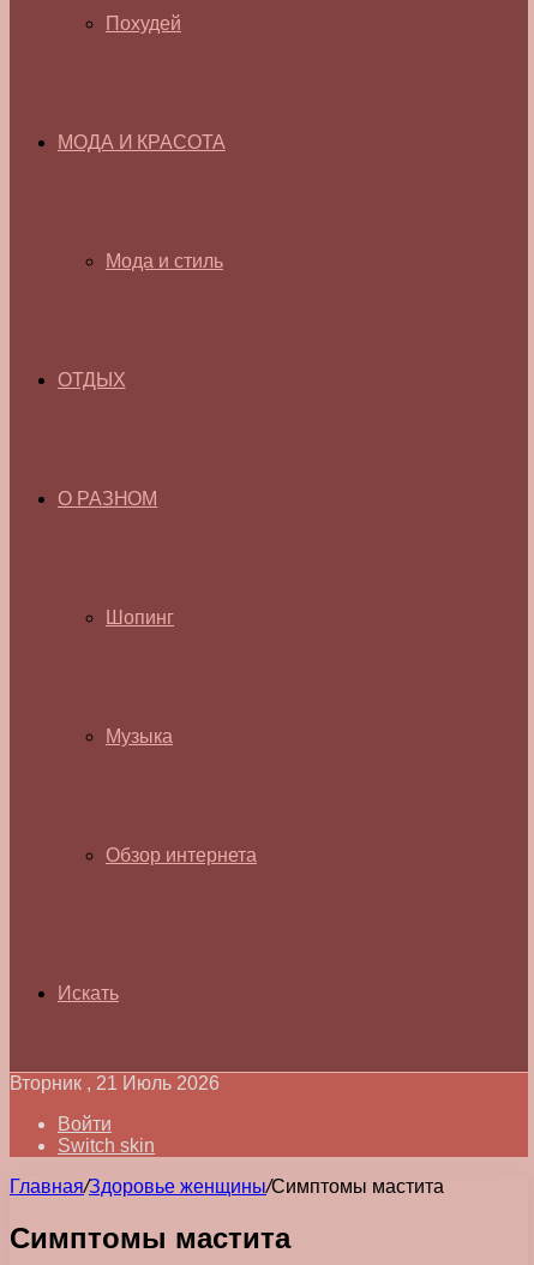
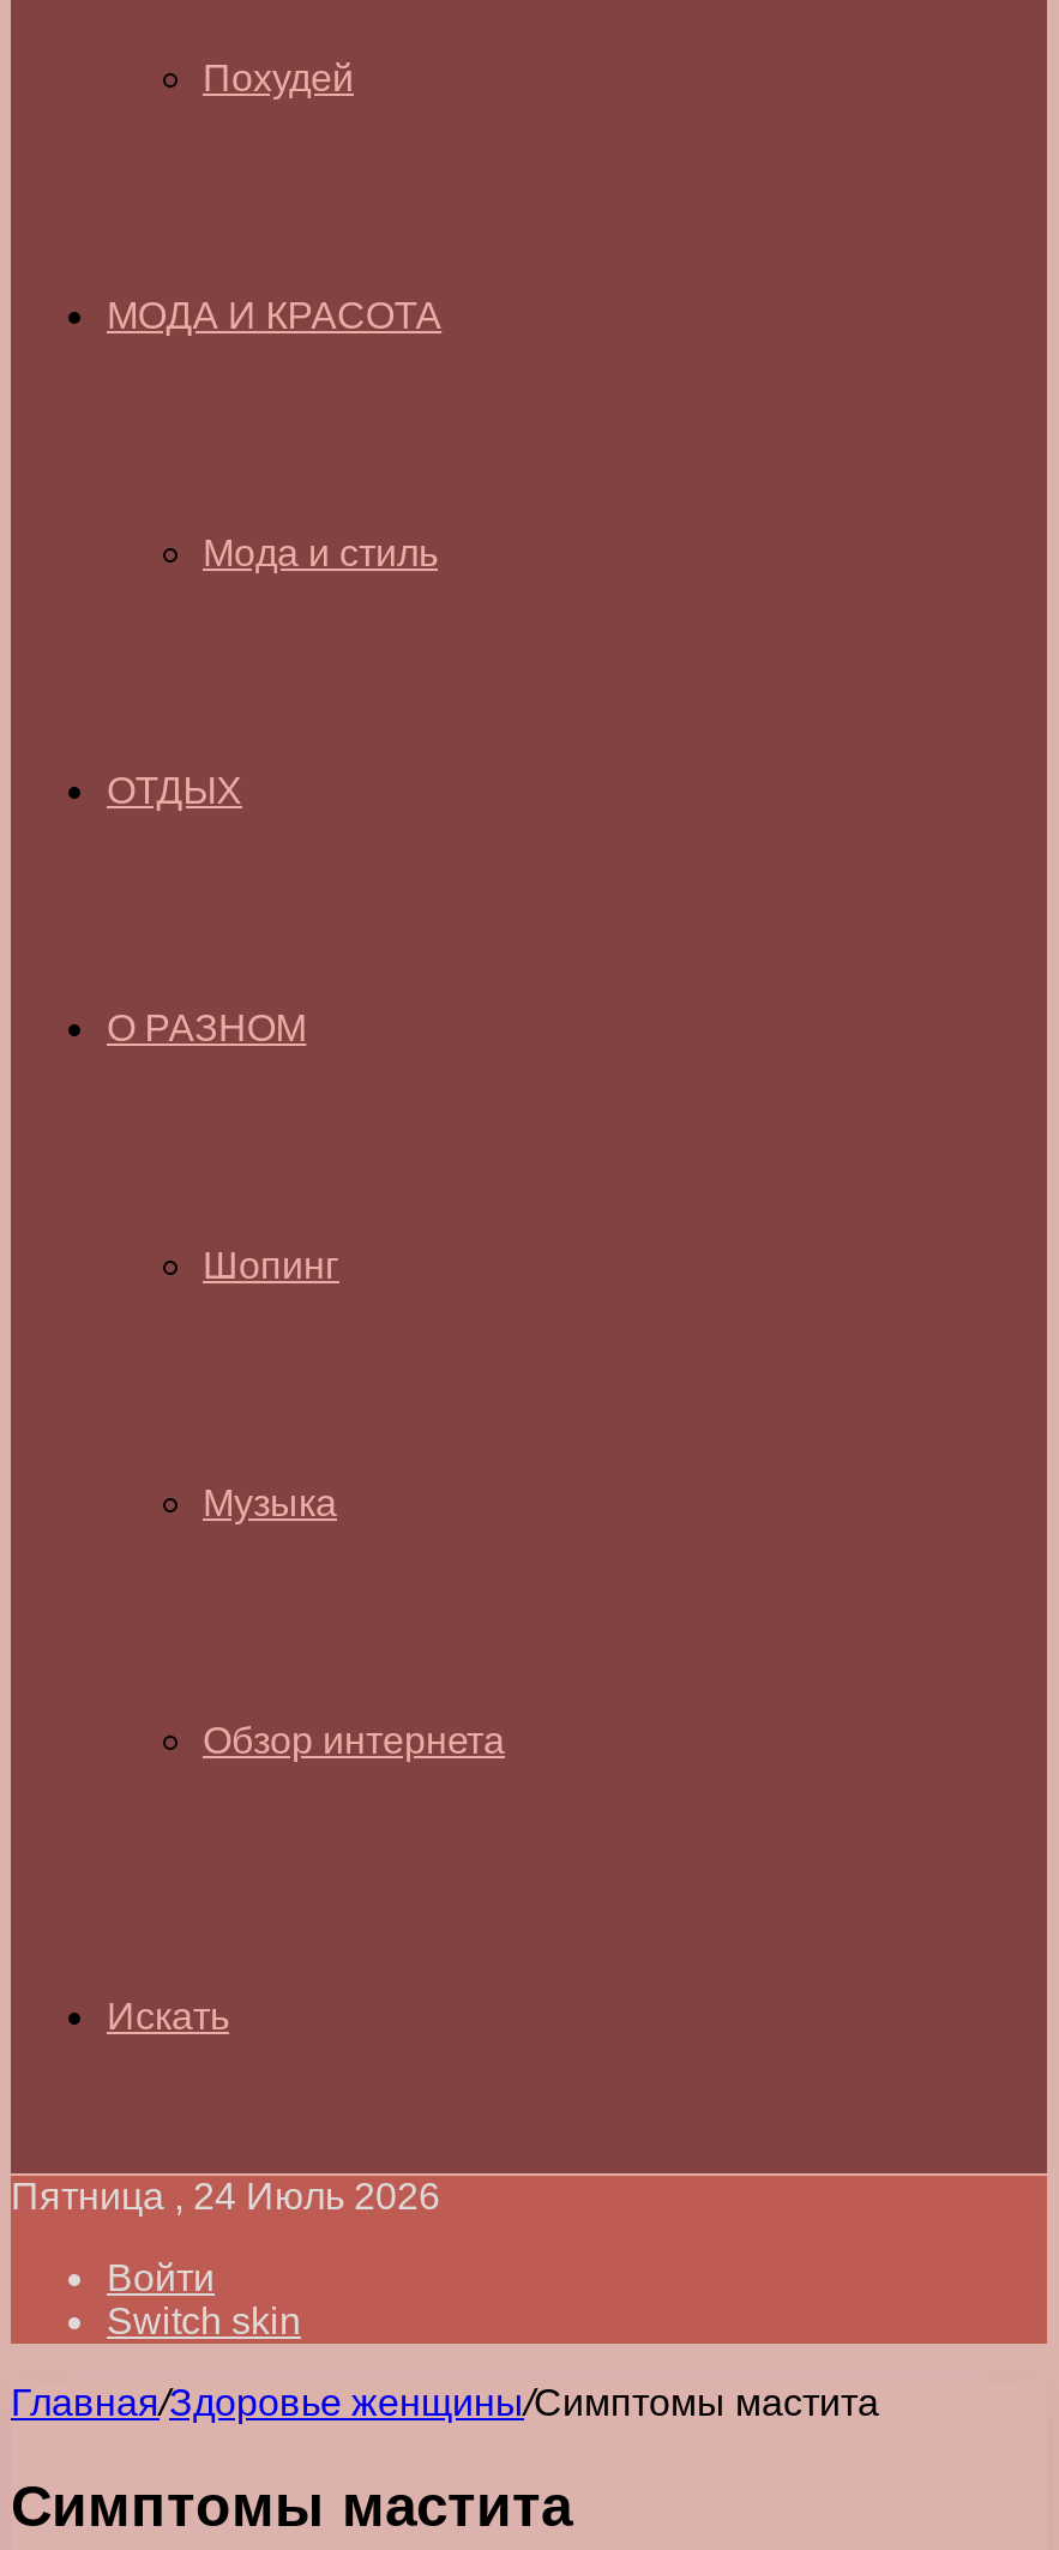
- Вторник , 21 Июль 2026
+ Пятница , 24 Июль 2026
